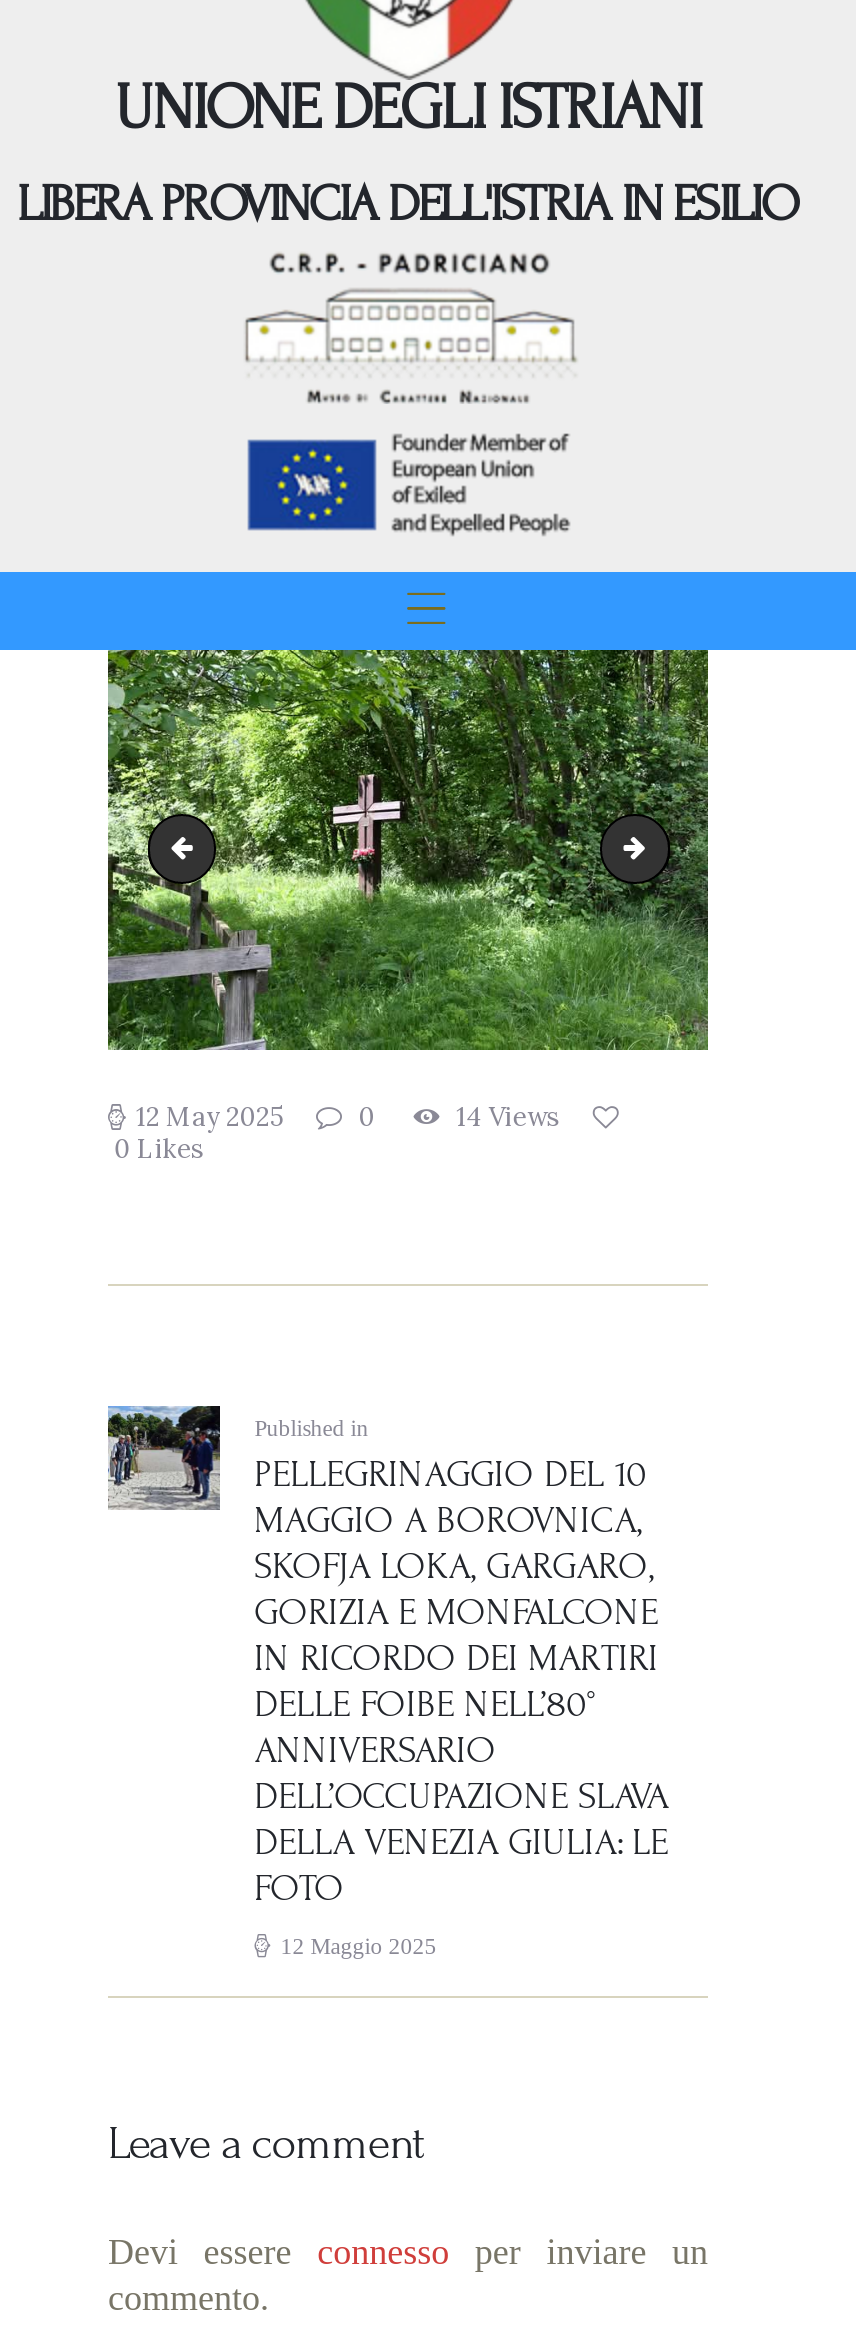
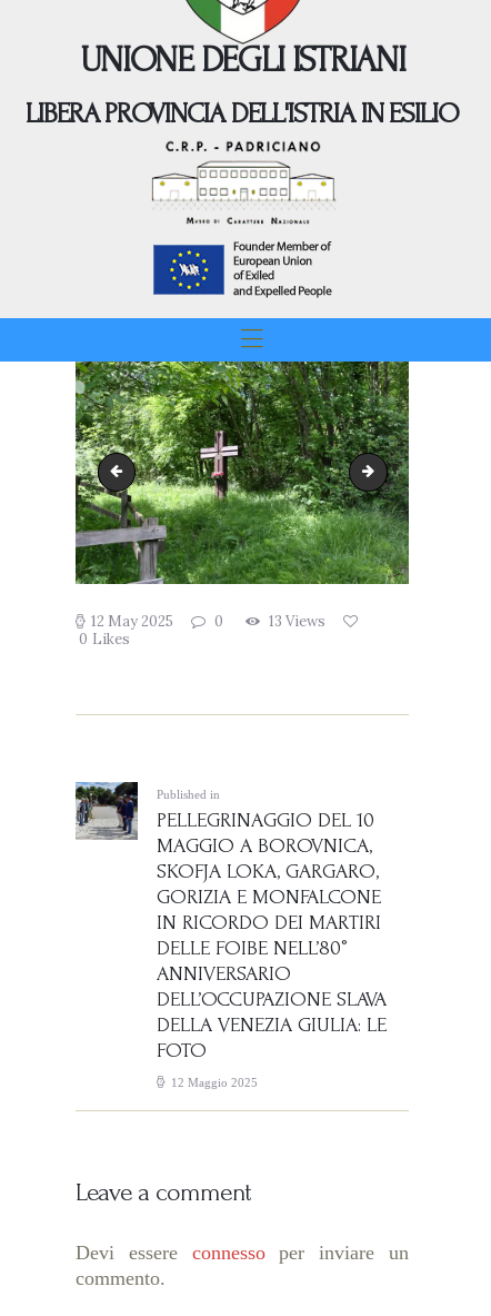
- 14 Views
+ 13 Views
